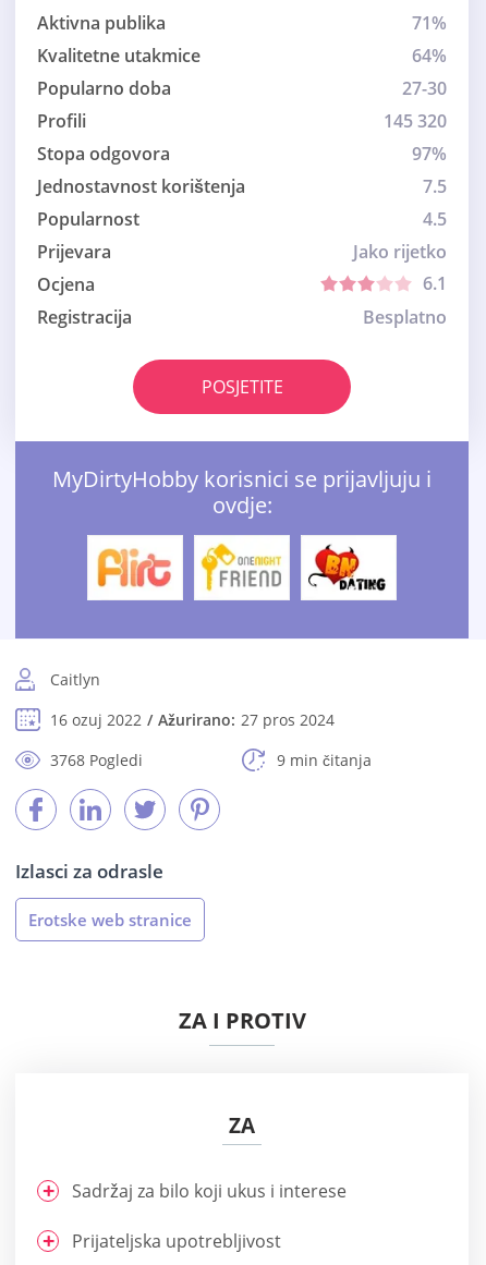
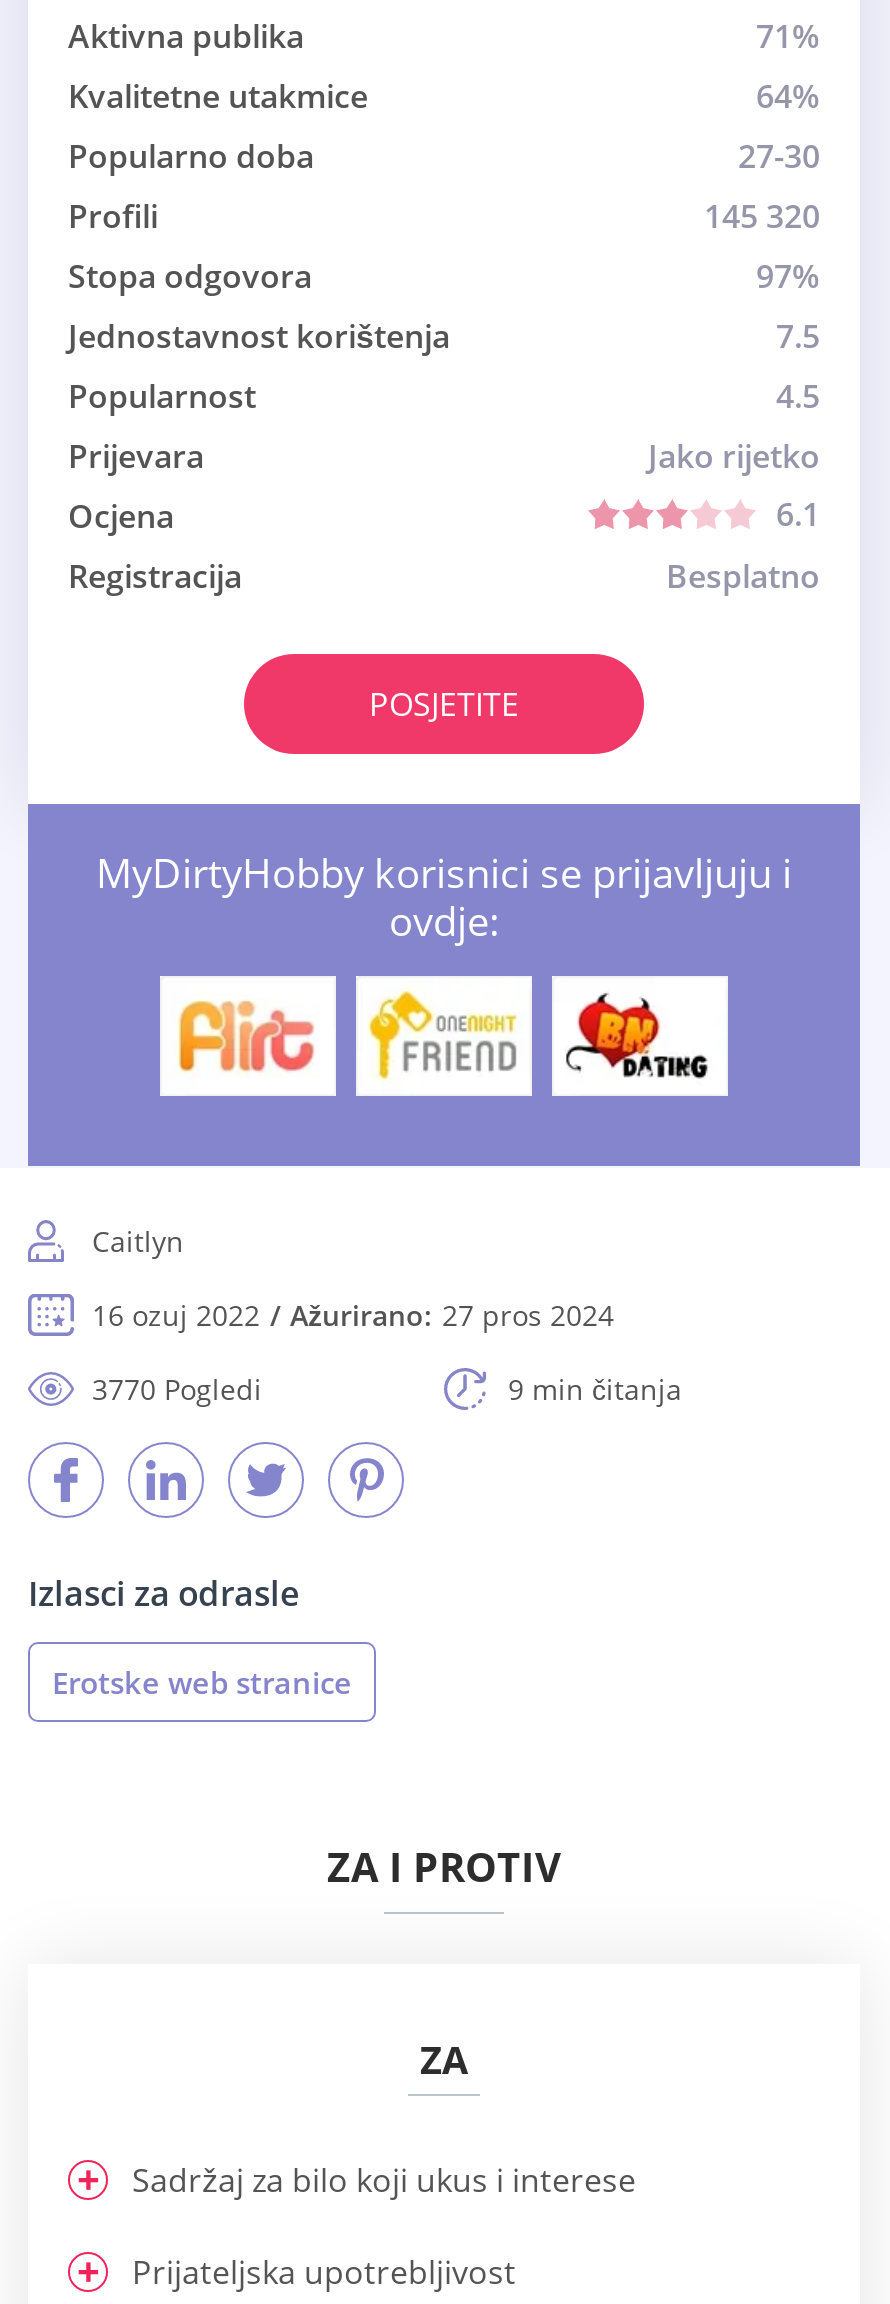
- 3768 Pogledi
+ 3770 Pogledi
